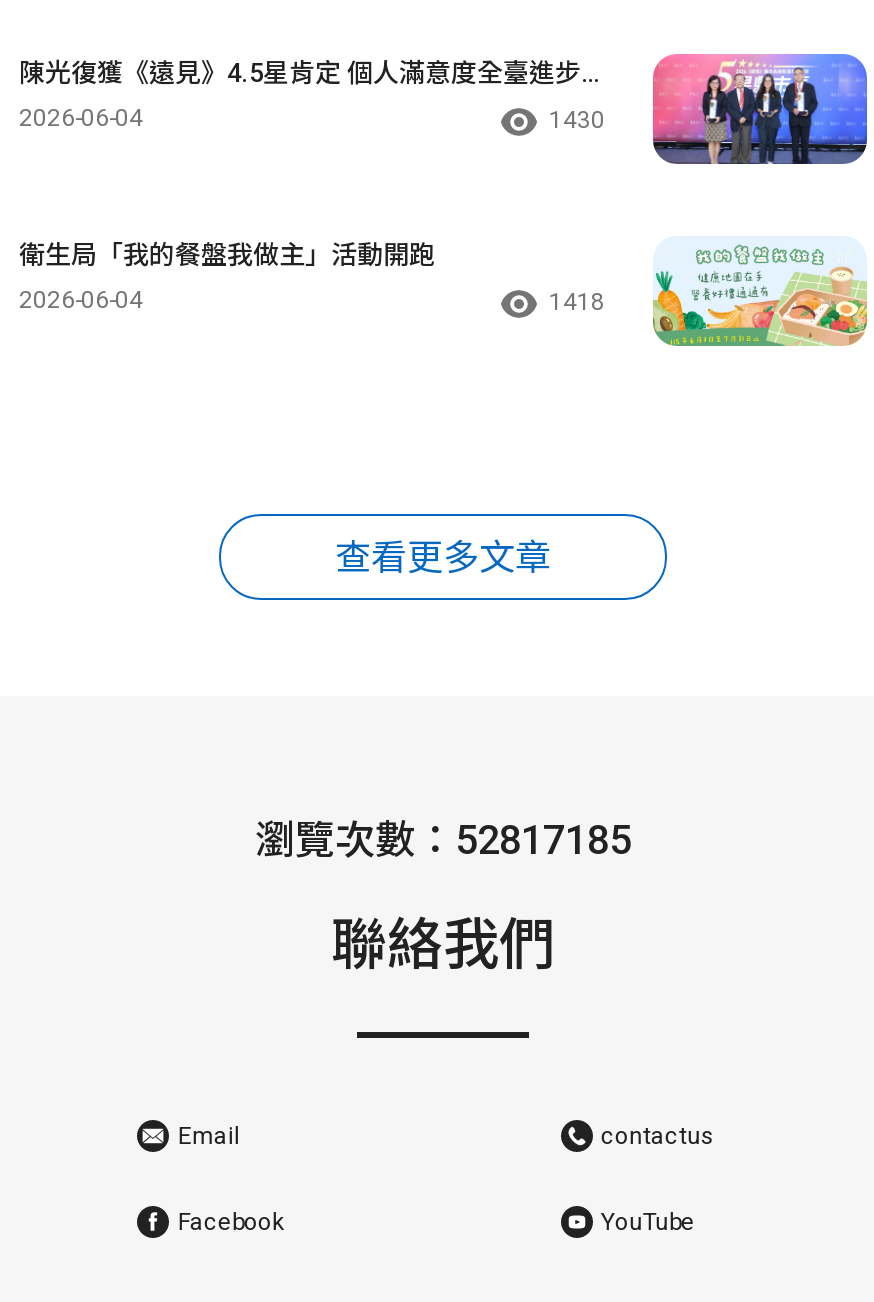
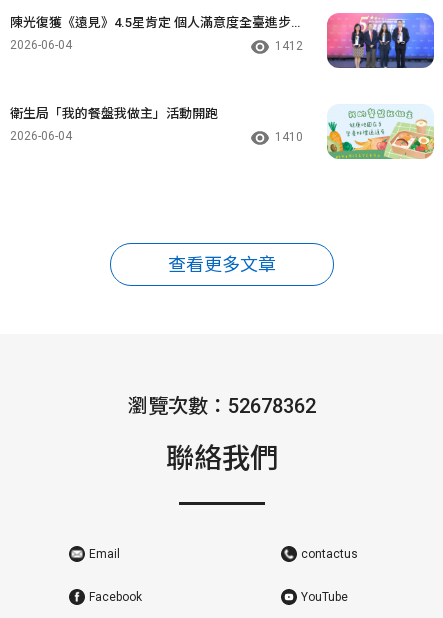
- 1430
+ 1412

- 1418
+ 1410

- 瀏覽次數：52817185
+ 瀏覽次數：52678362
